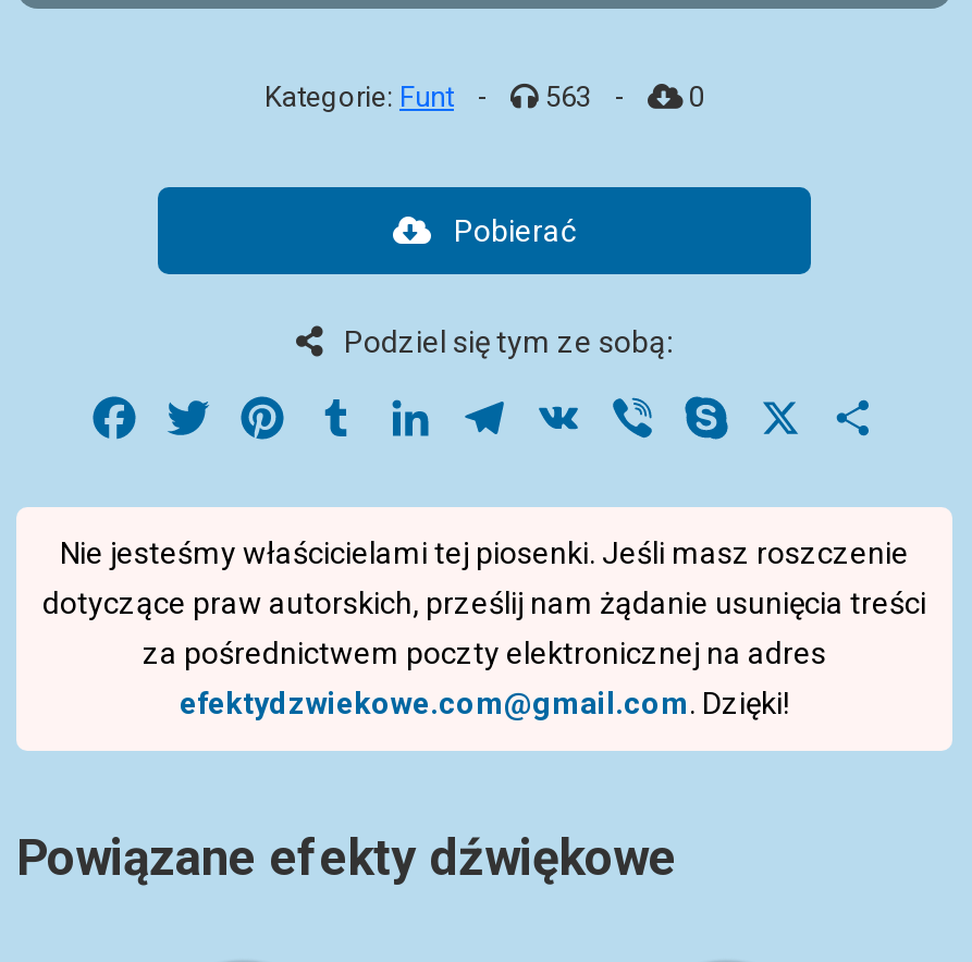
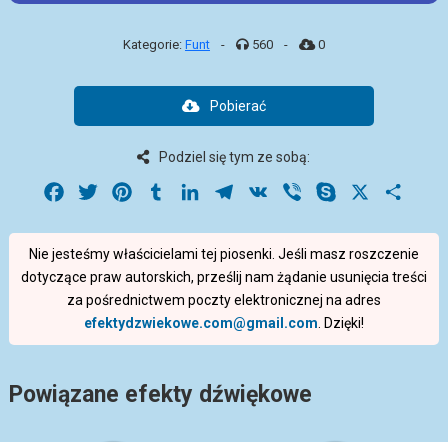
- 563
+ 560
